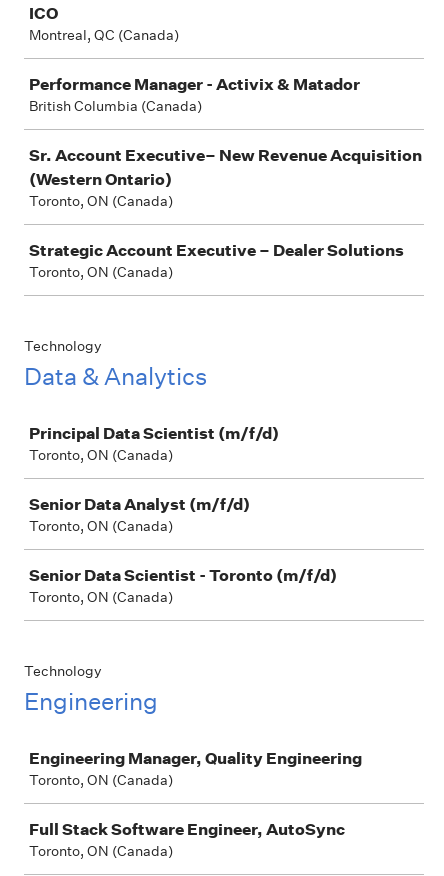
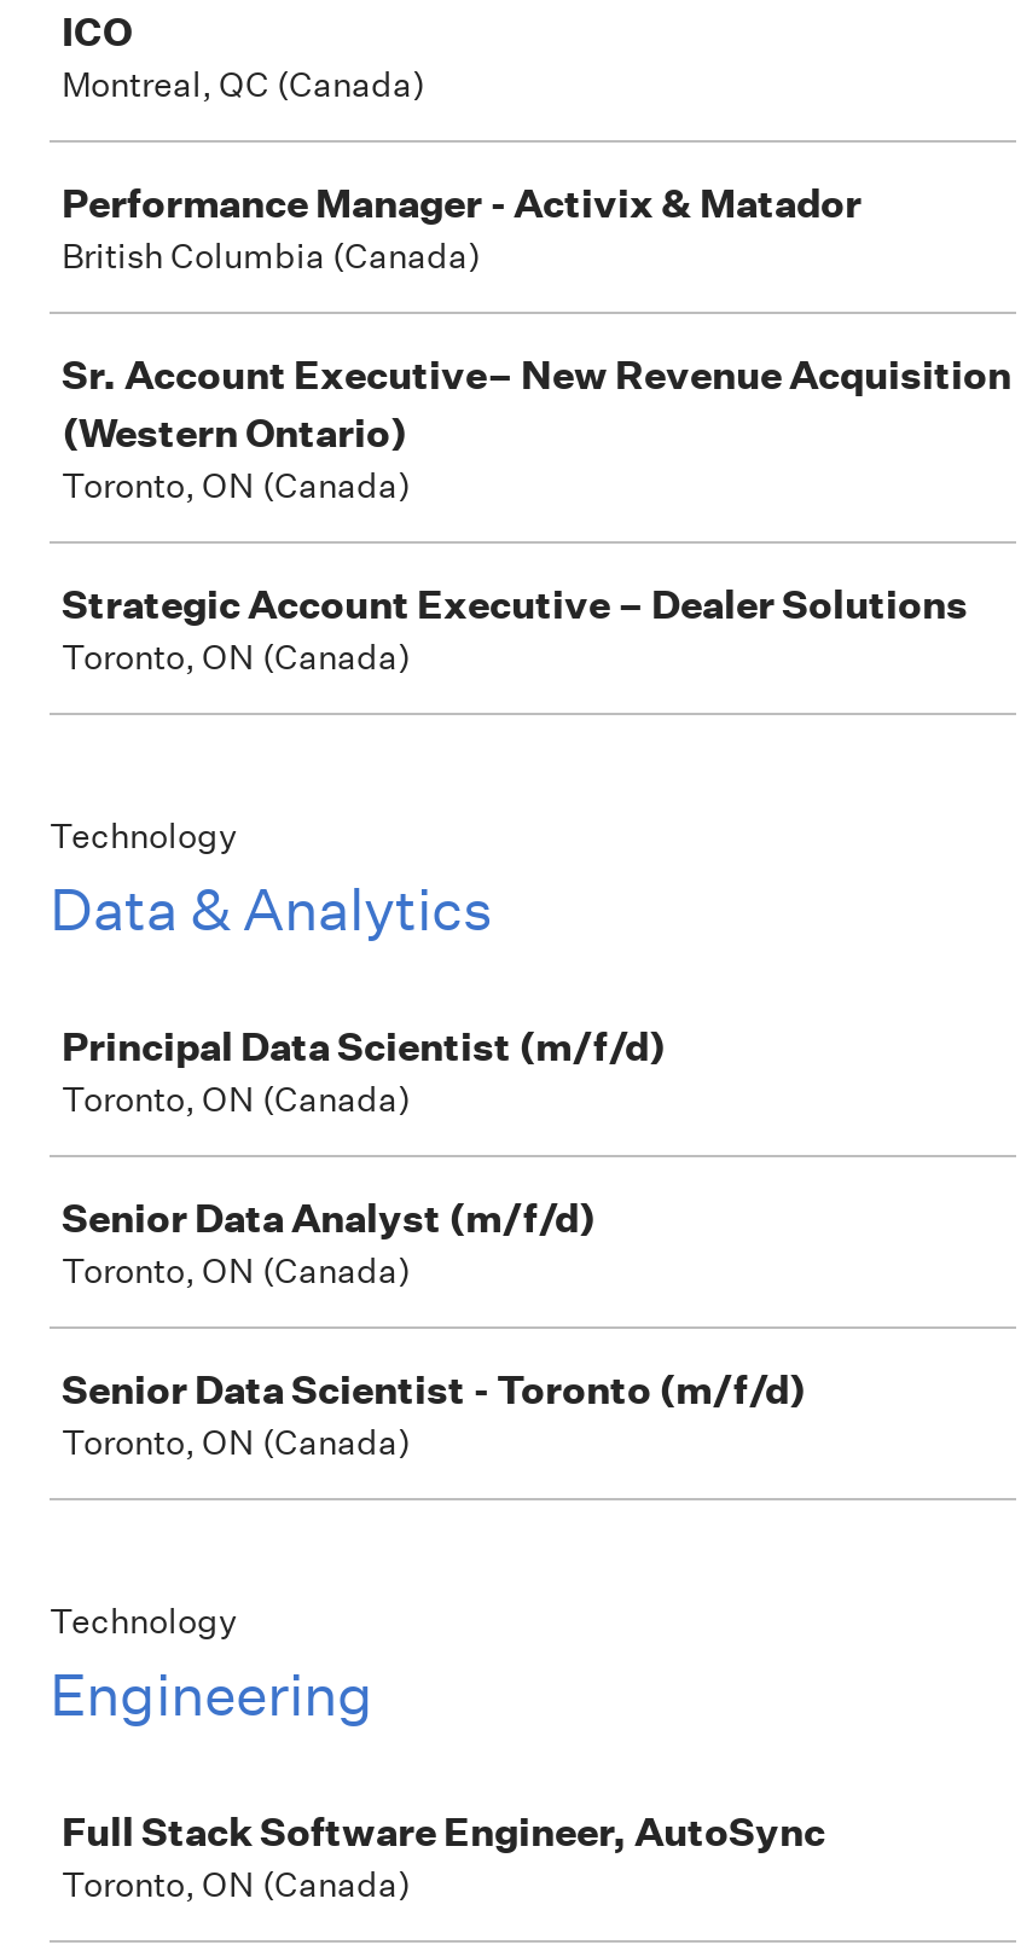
- Engineering Manager, Quality Engineering
- Toronto, ON (Canada)
